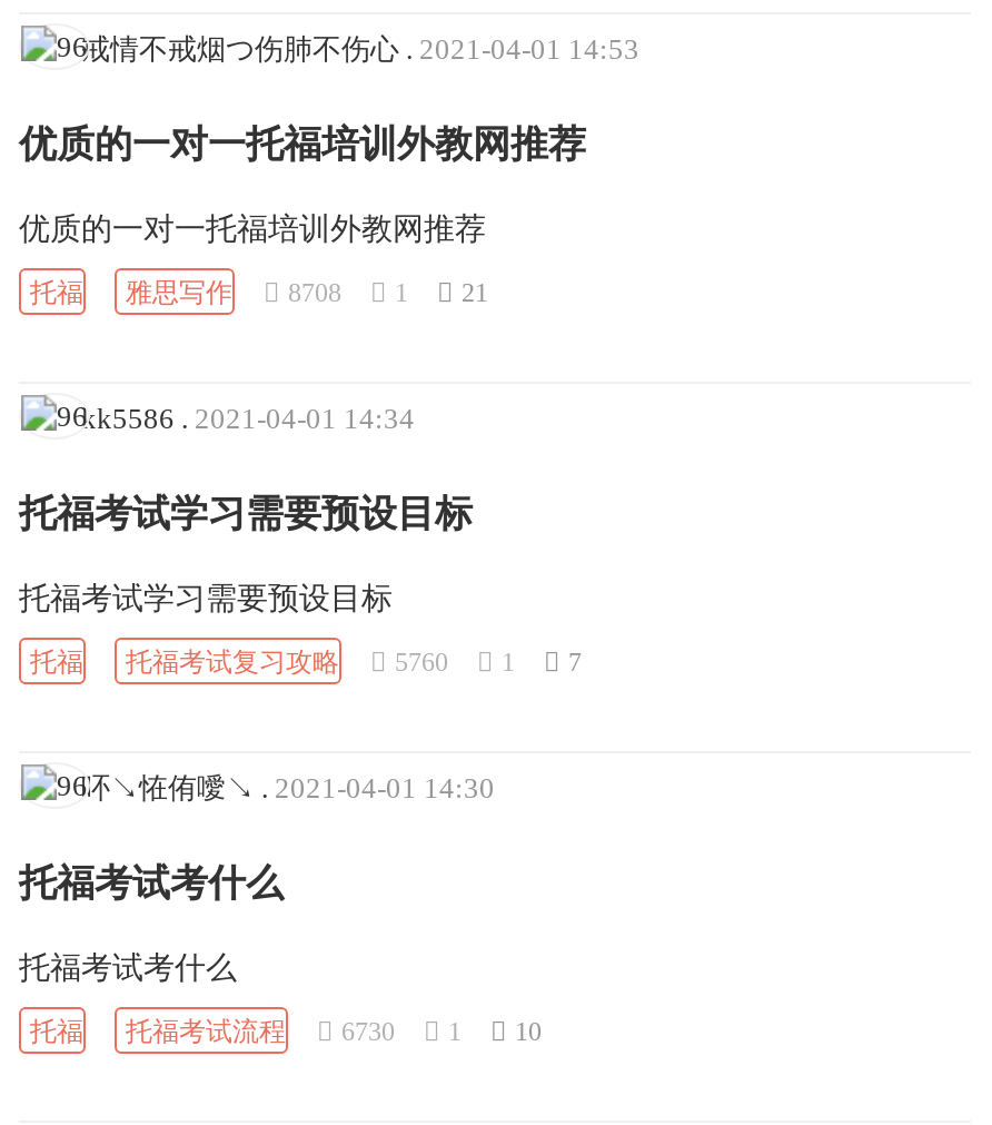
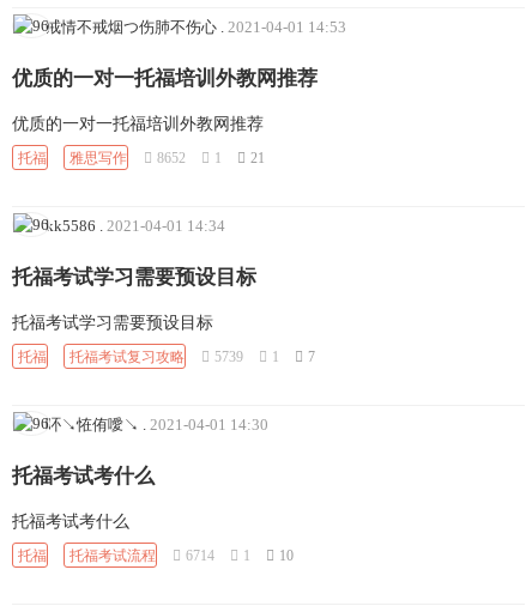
- 托福 雅思写作 8708 1 21
+ 托福 雅思写作 8652 1 21

- 托福 托福考试复习攻略 5760 1 7
+ 托福 托福考试复习攻略 5739 1 7

- 托福 托福考试流程 6730 1 10
+ 托福 托福考试流程 6714 1 10
